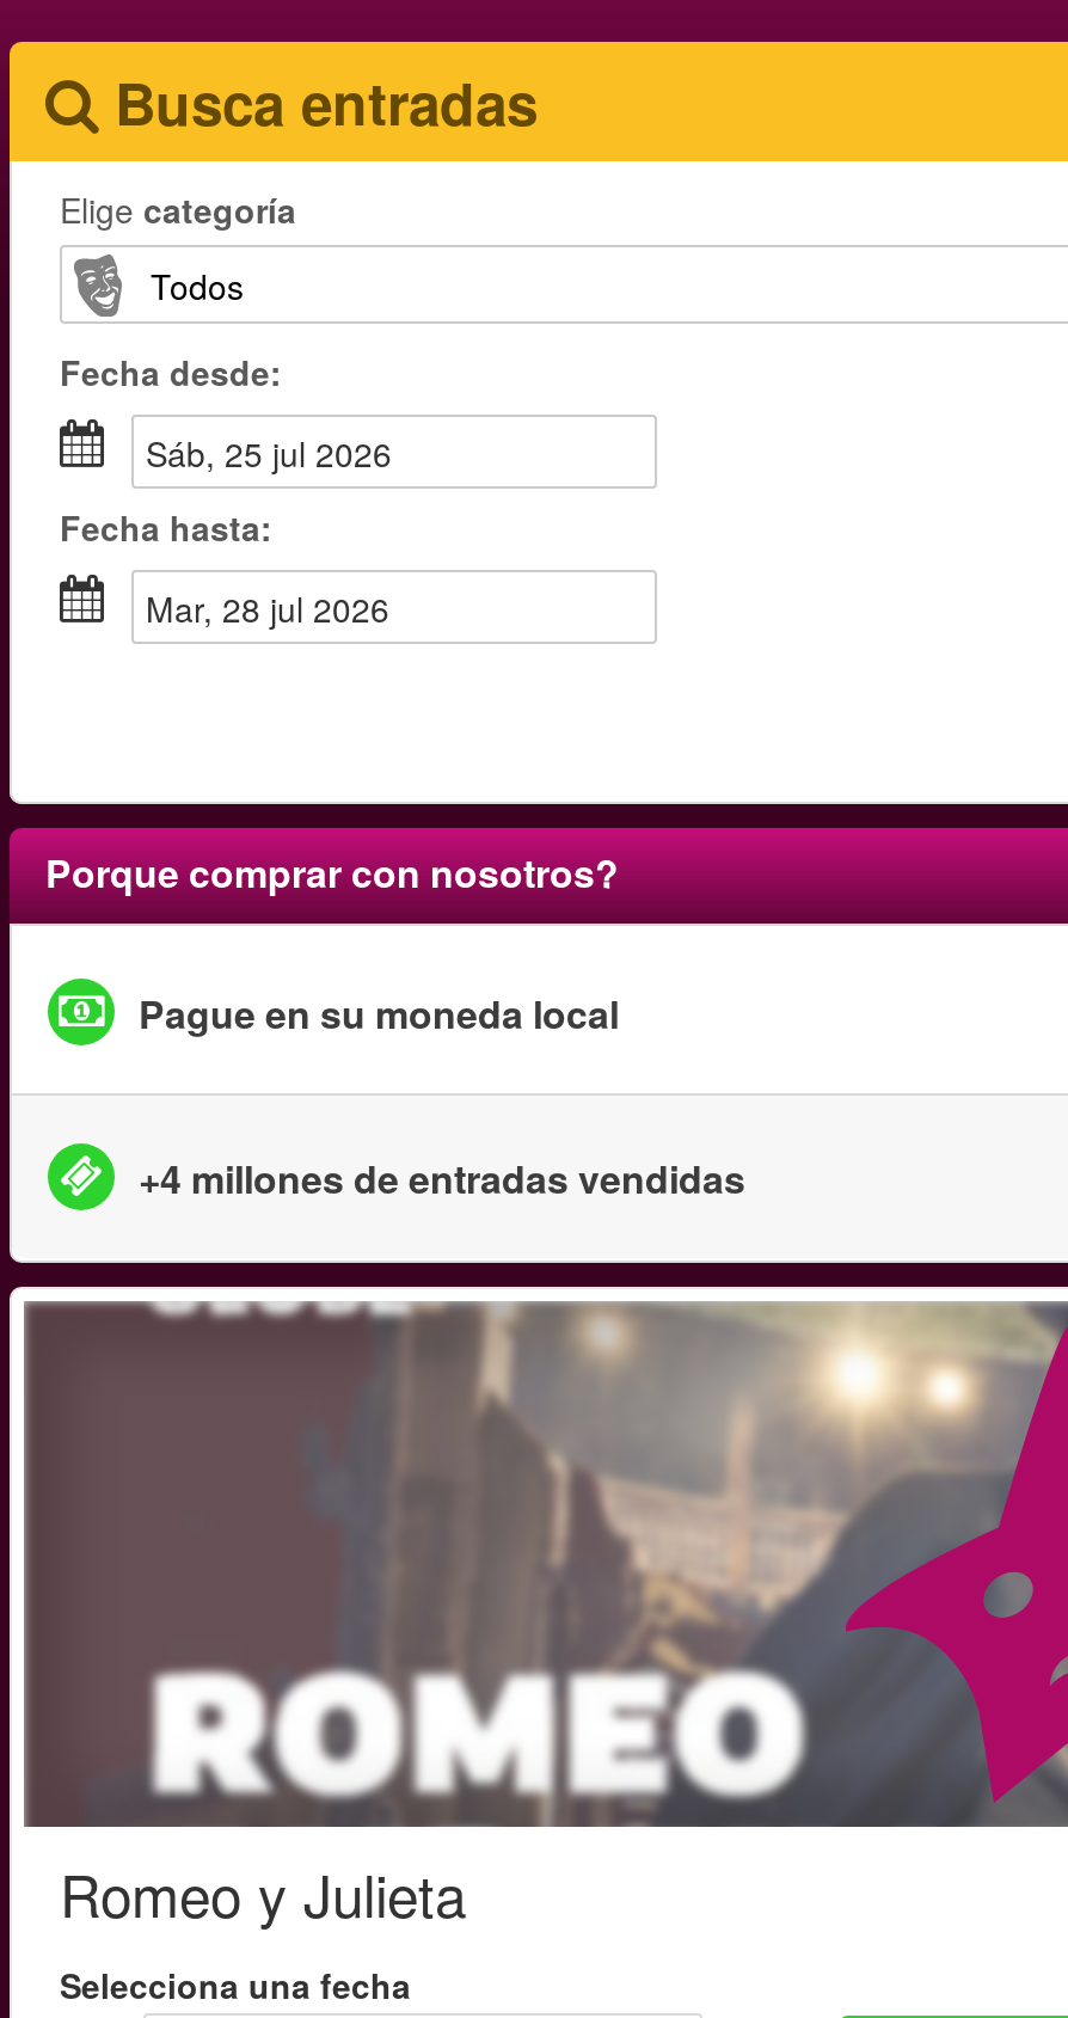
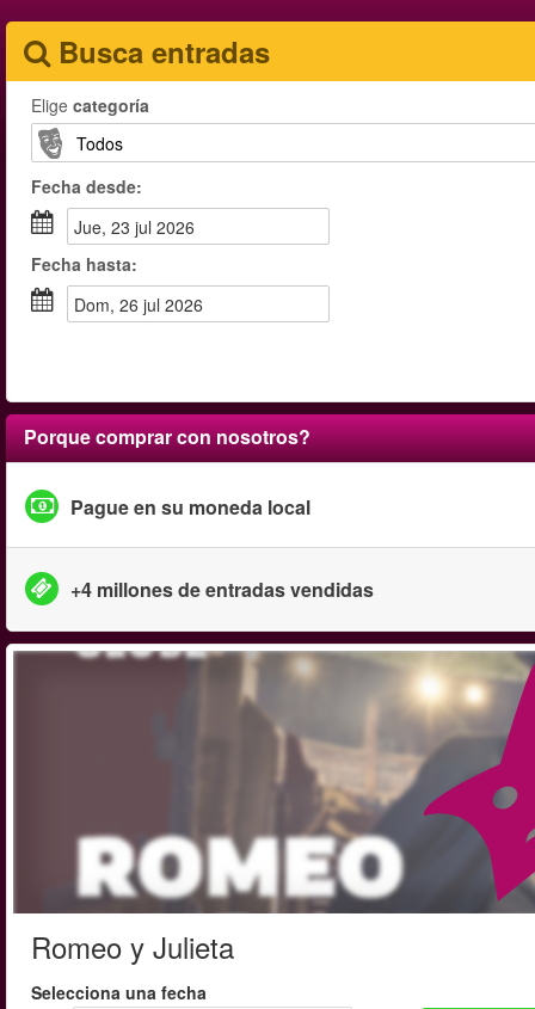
- sáb, 25 jul 2026
+ jue, 23 jul 2026

- mar, 28 jul 2026
+ dom, 26 jul 2026
